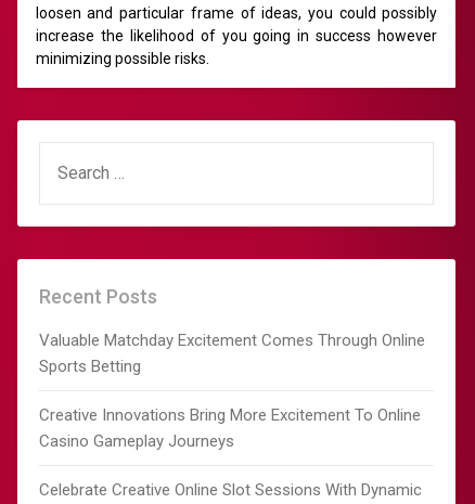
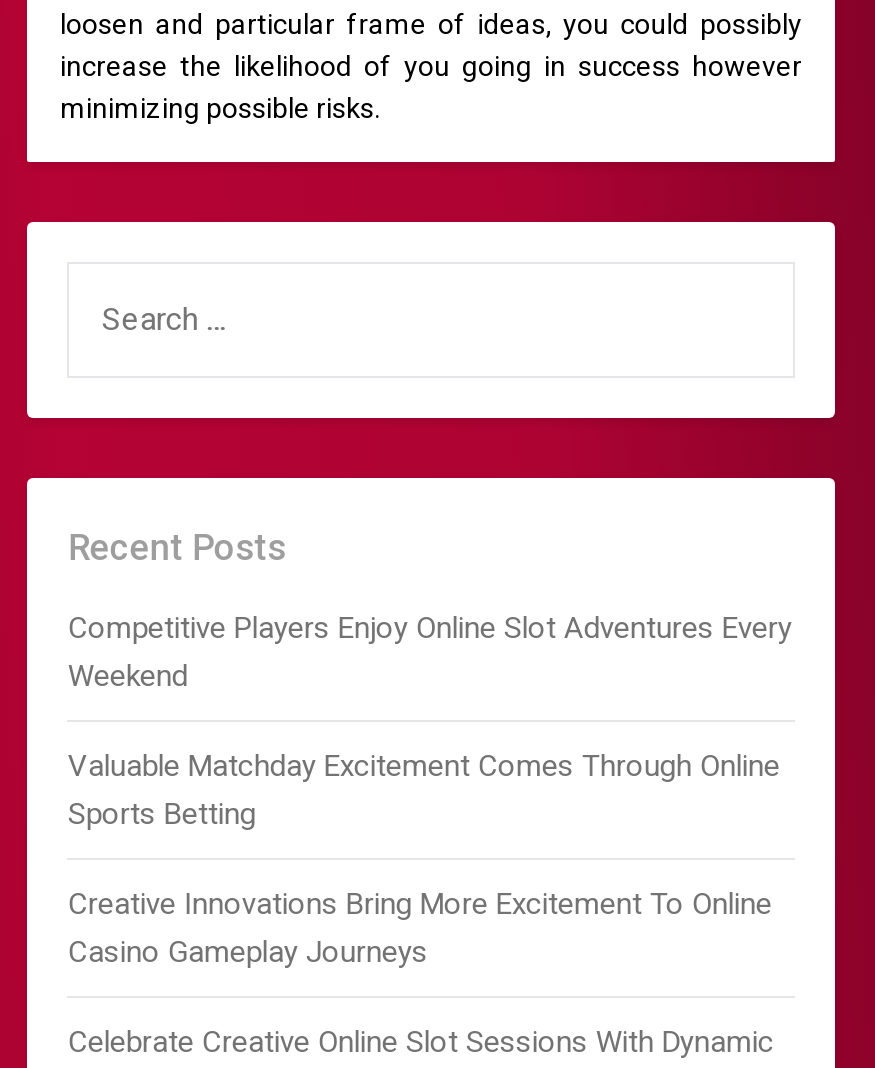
+ Competitive Players Enjoy Online Slot Adventures Every
+ Weekend
